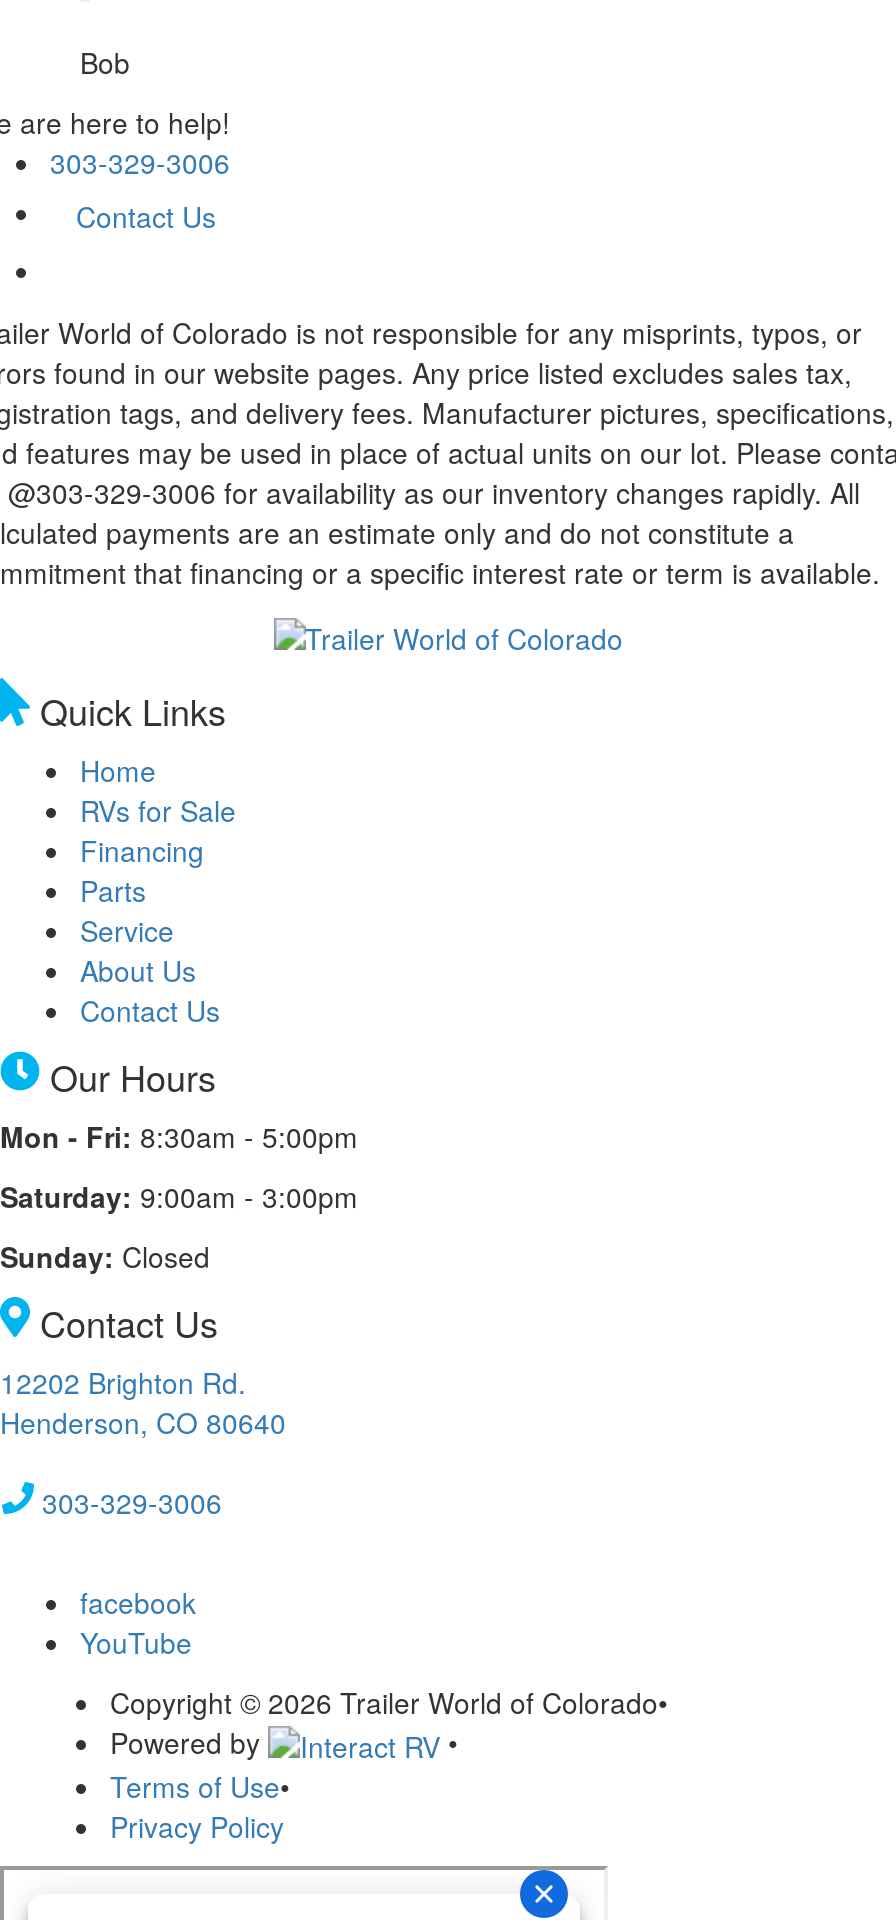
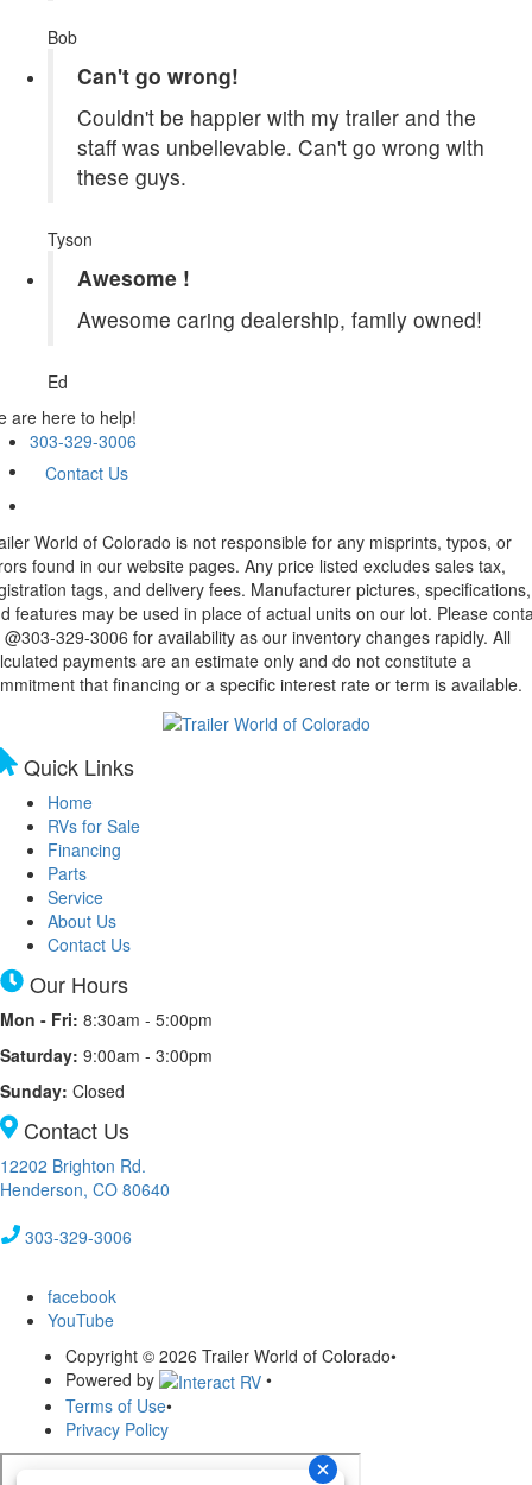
+ Can't go wrong!
+ Couldn't be happier with my trailer and the
+ staff was unbelievable. Can't go wrong with
+ these guys.
+ Tyson
+ Awesome !
+ Awesome caring dealership, family owned!
+ Ed
